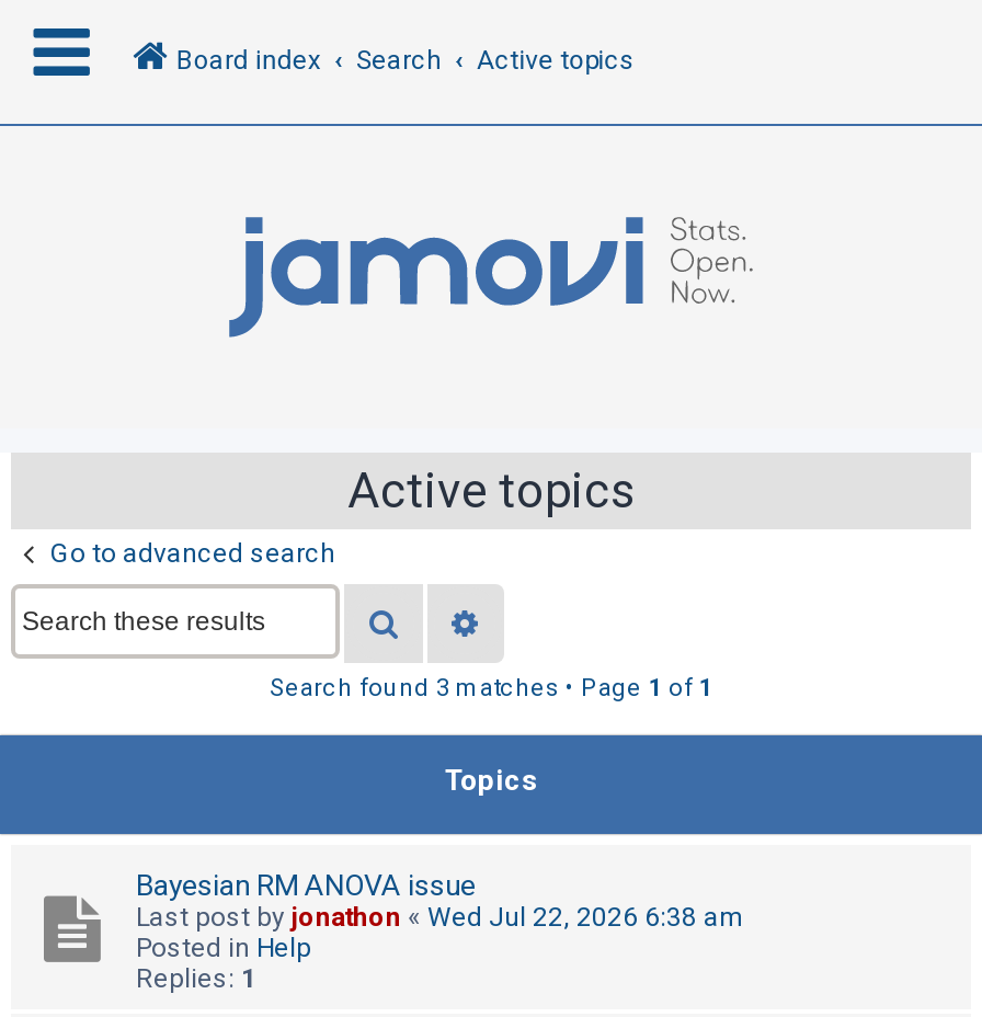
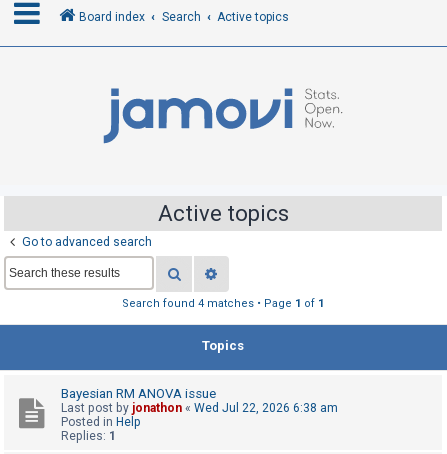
- Search found 3 matches • Page 1 of 1
+ Search found 4 matches • Page 1 of 1
